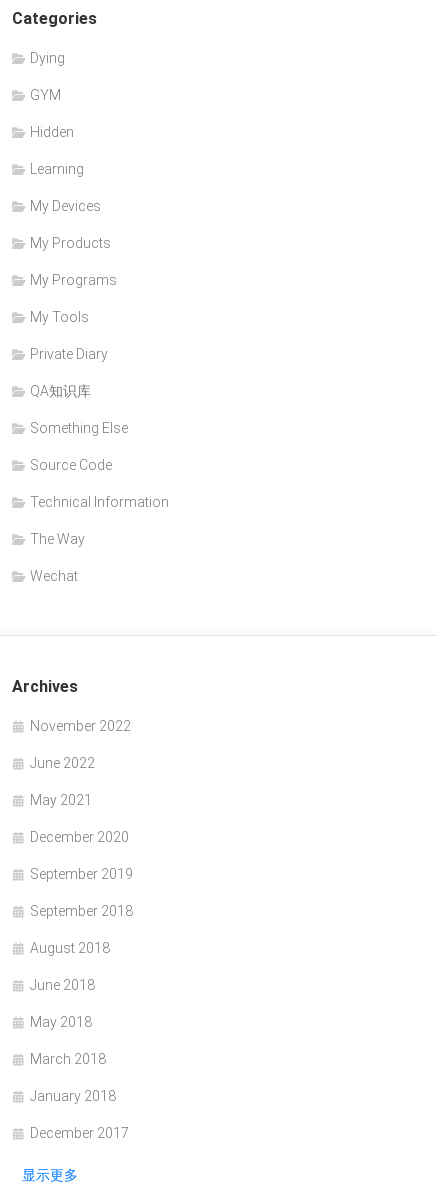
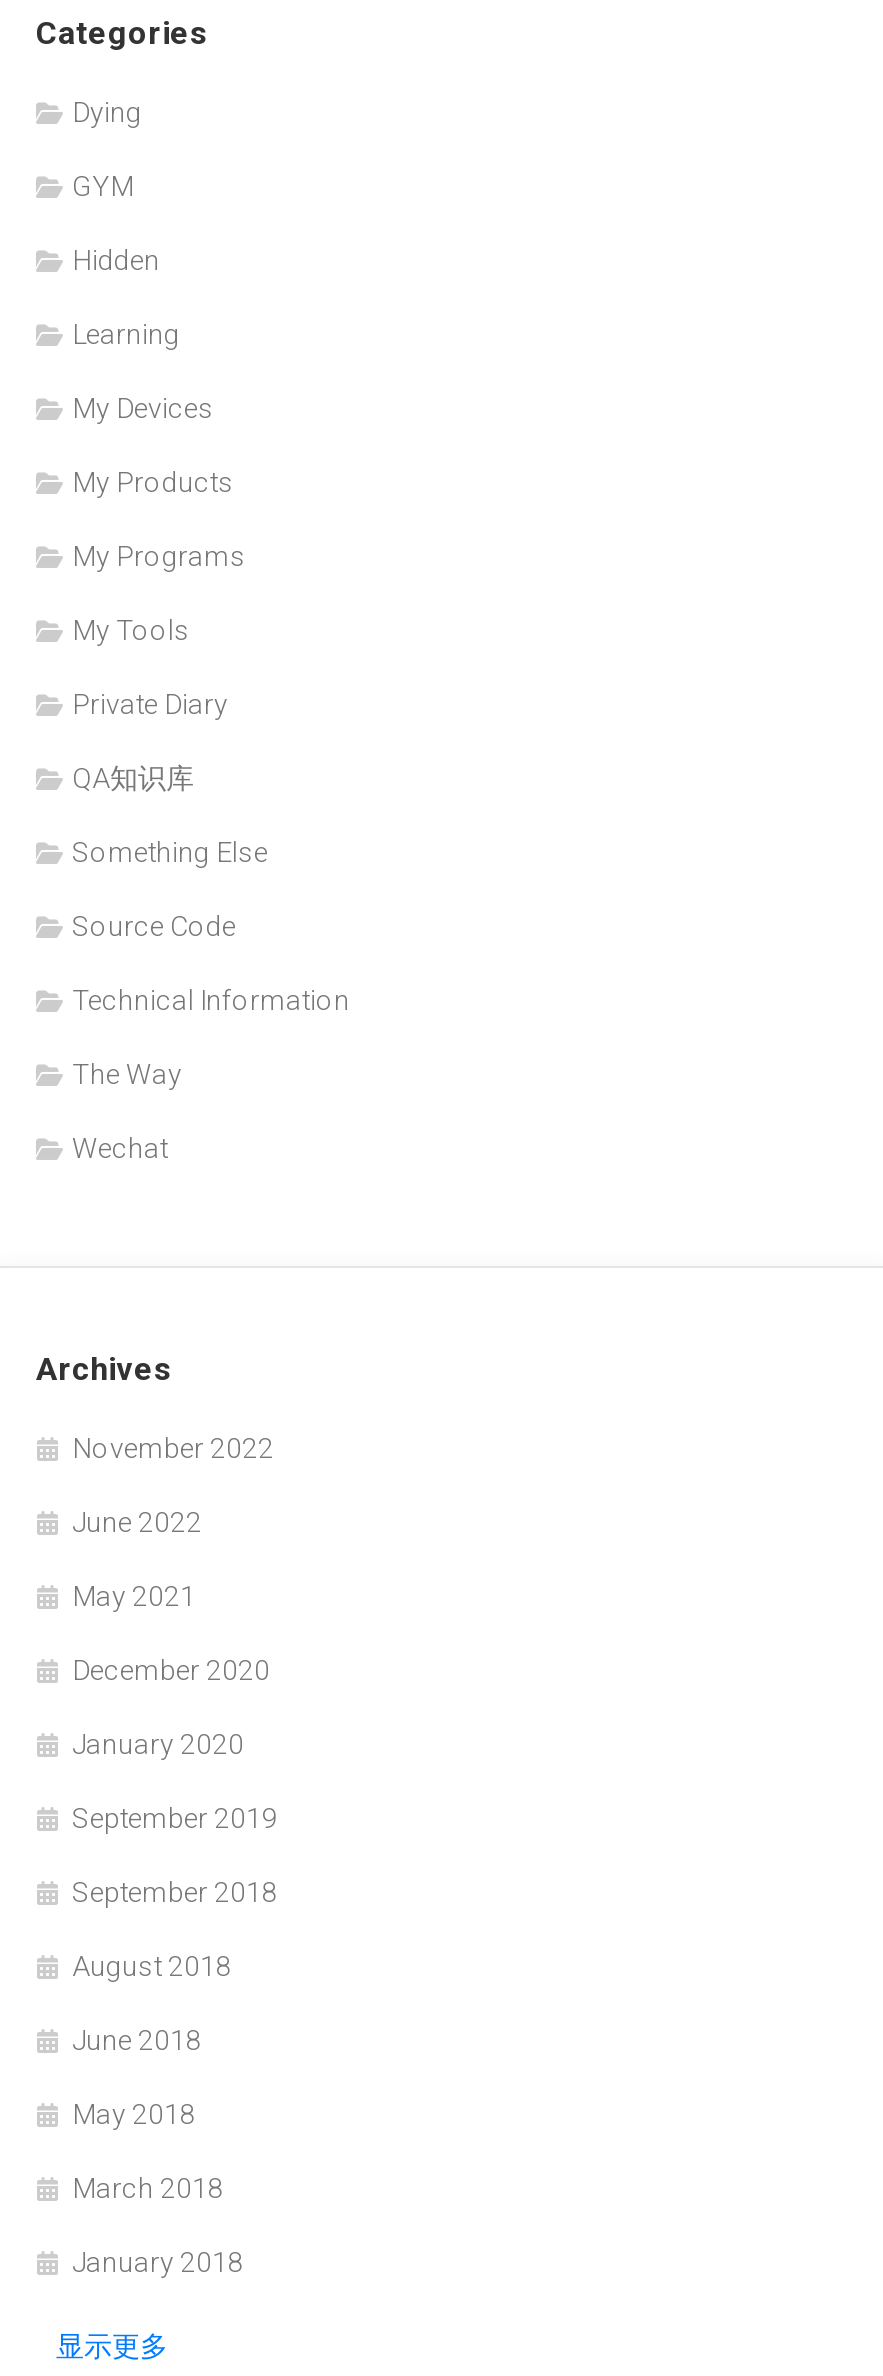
+ January 2020

moved down: September 2019 | September 2018 | August 2018 | June 2018 | May 2018 | March 2018 | January 2018

- December 2017
